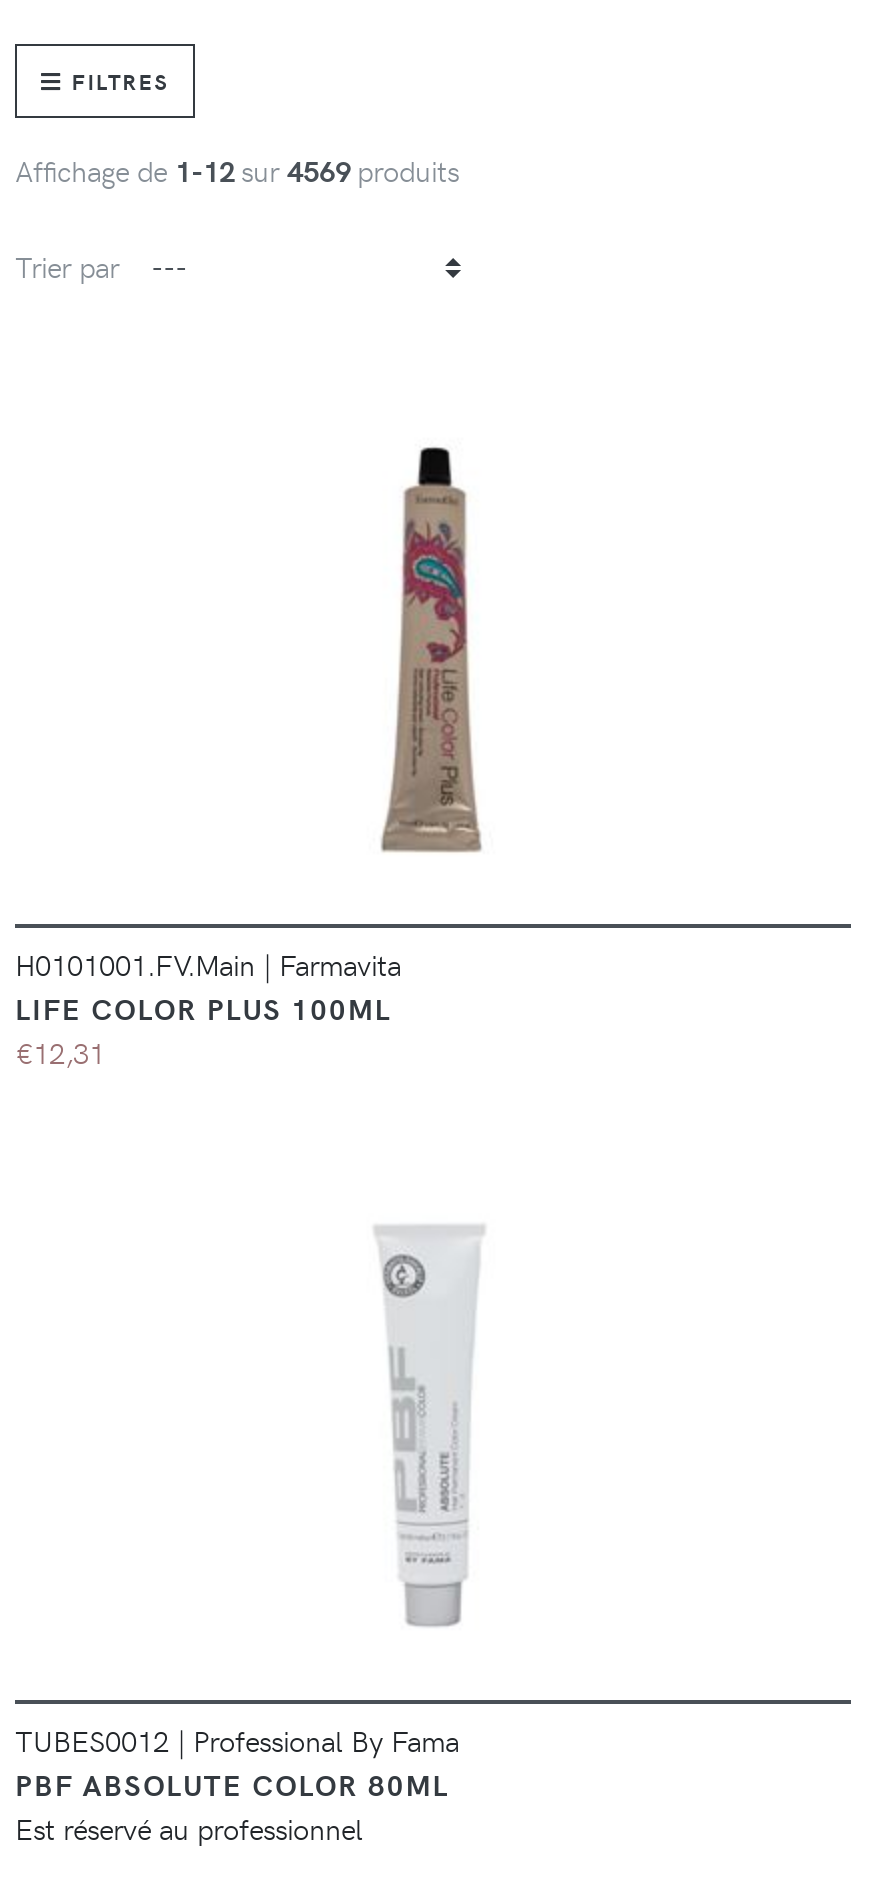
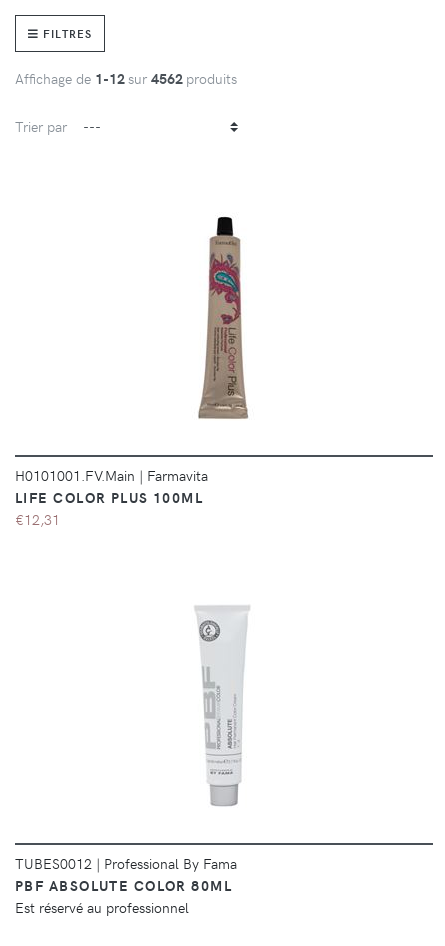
- Affichage de 1-12 sur 4569 produits
+ Affichage de 1-12 sur 4562 produits
